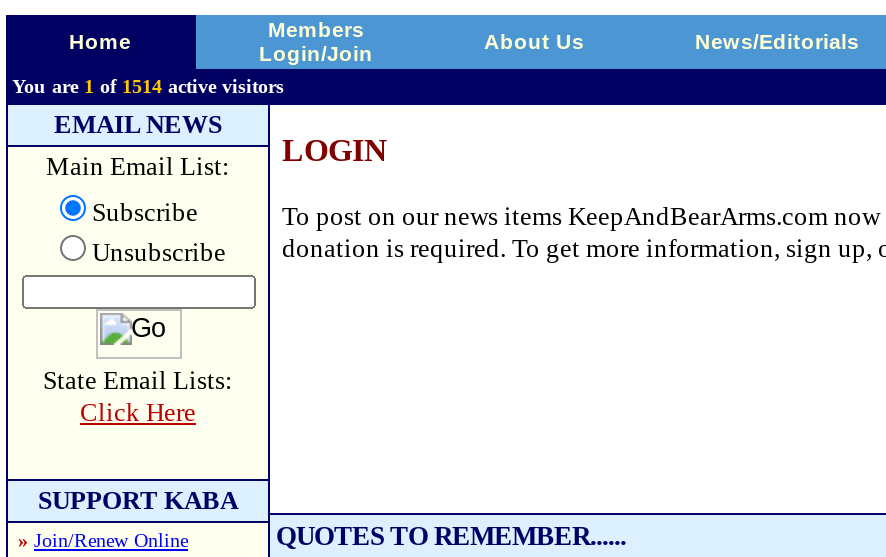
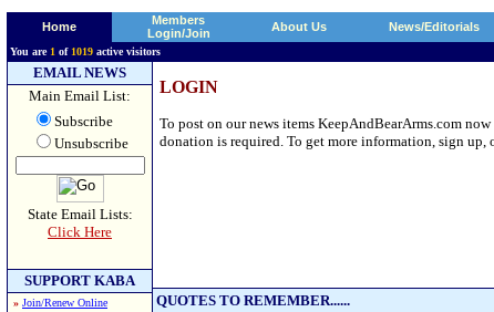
- You are 1 of 1514 active visitors
+ You are 1 of 1019 active visitors
